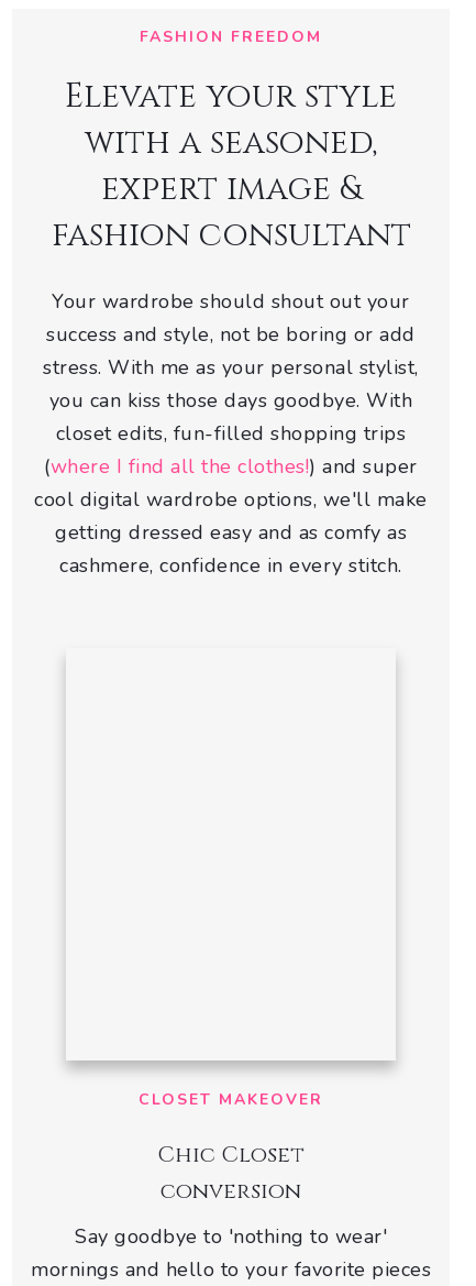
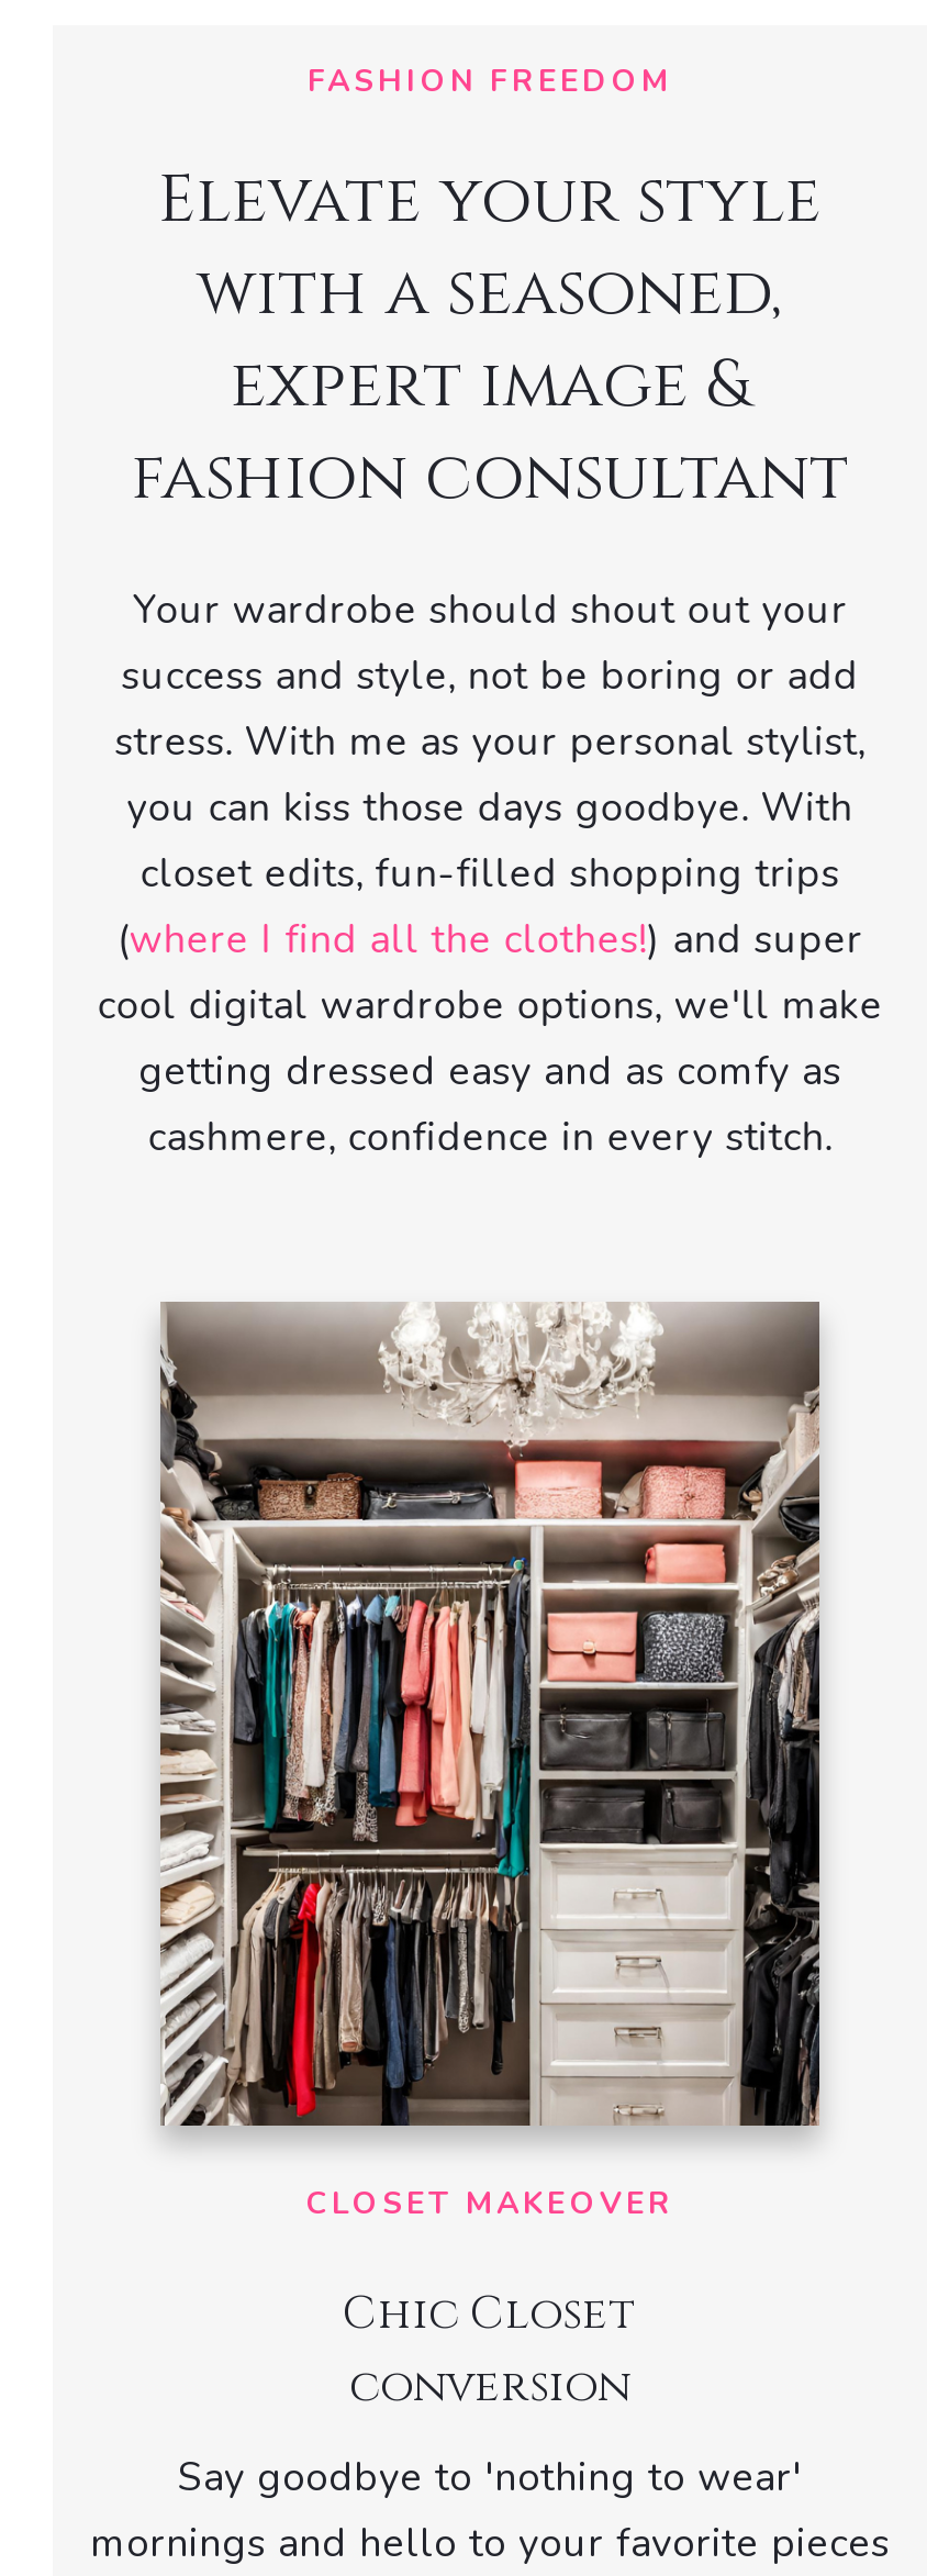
+ [image]
